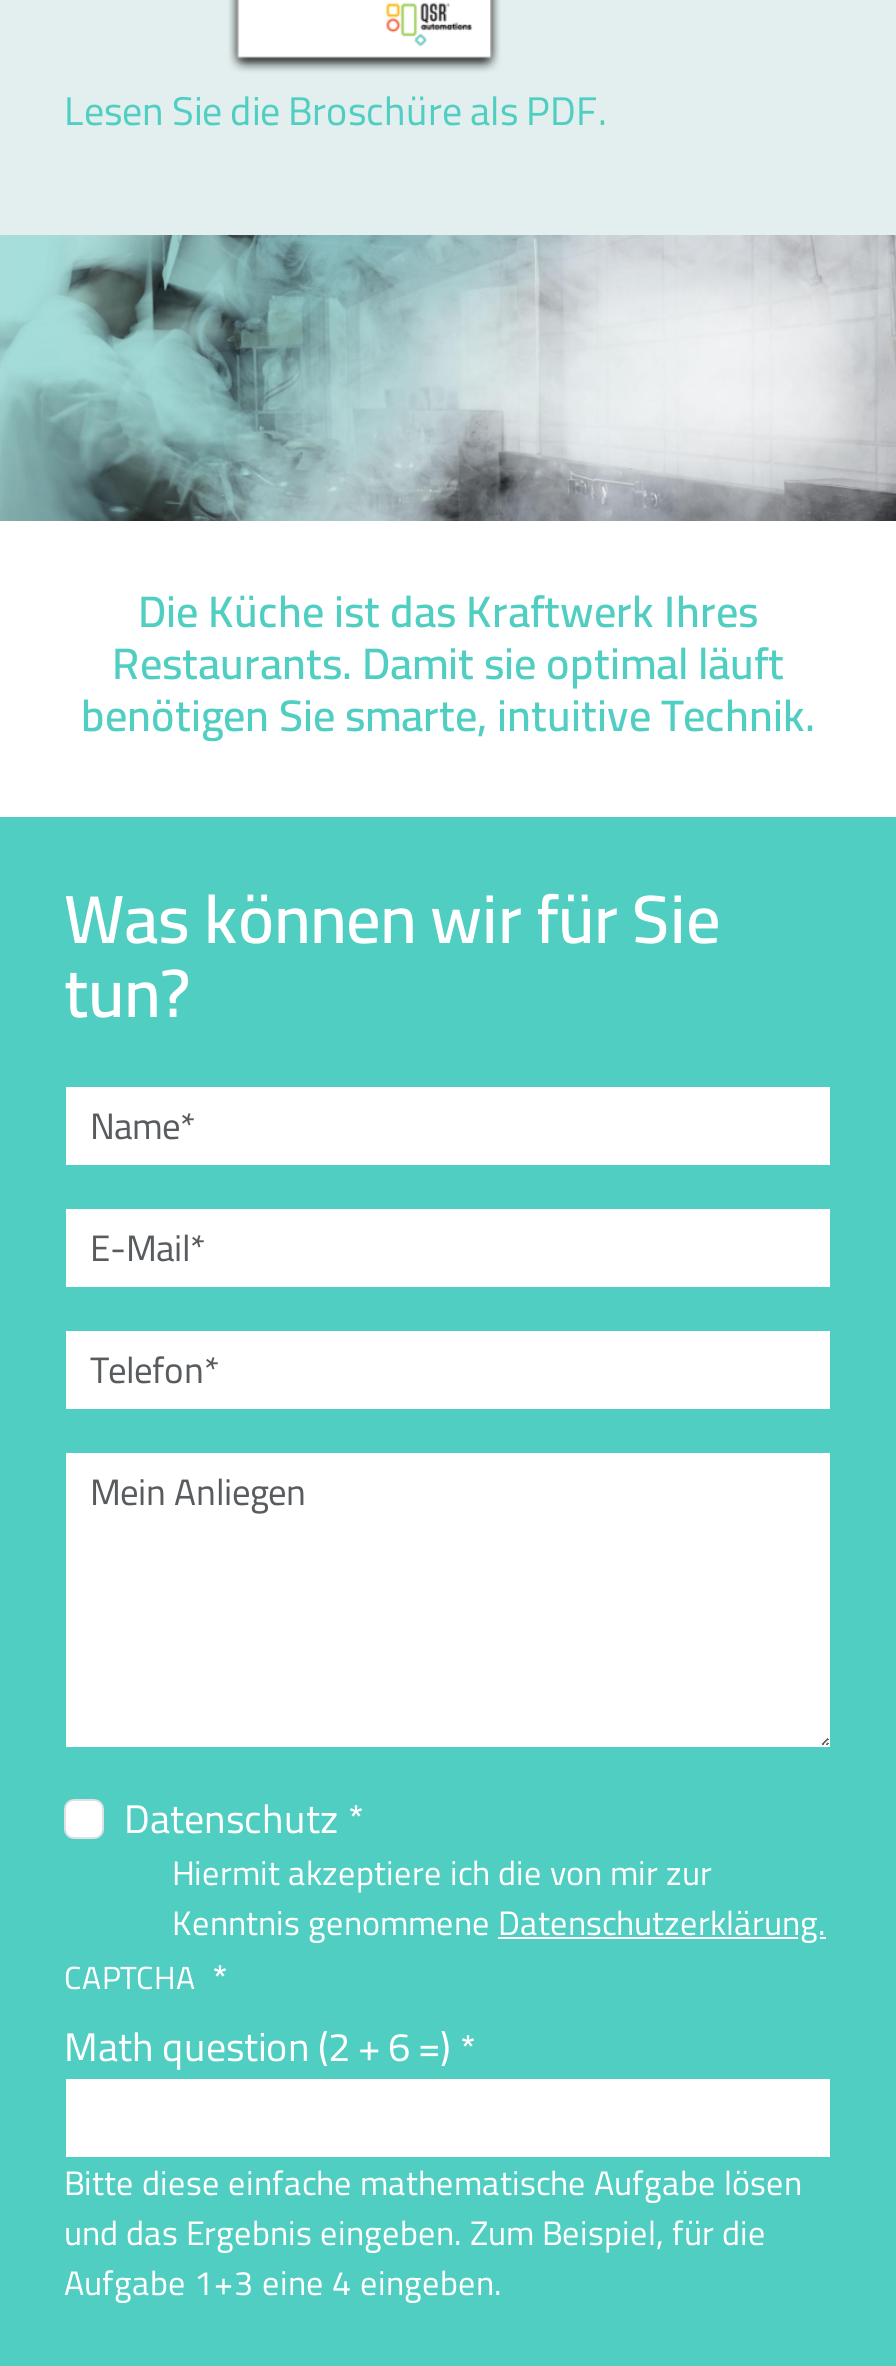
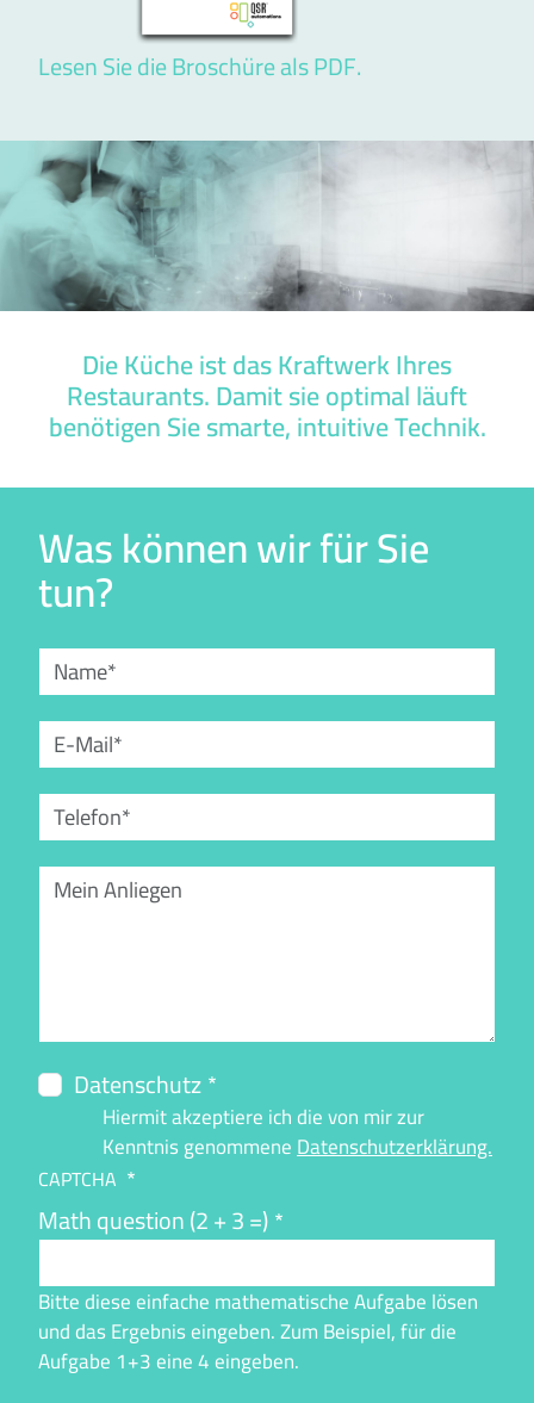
- Math question (2 + 6 =)
+ Math question (2 + 3 =)
